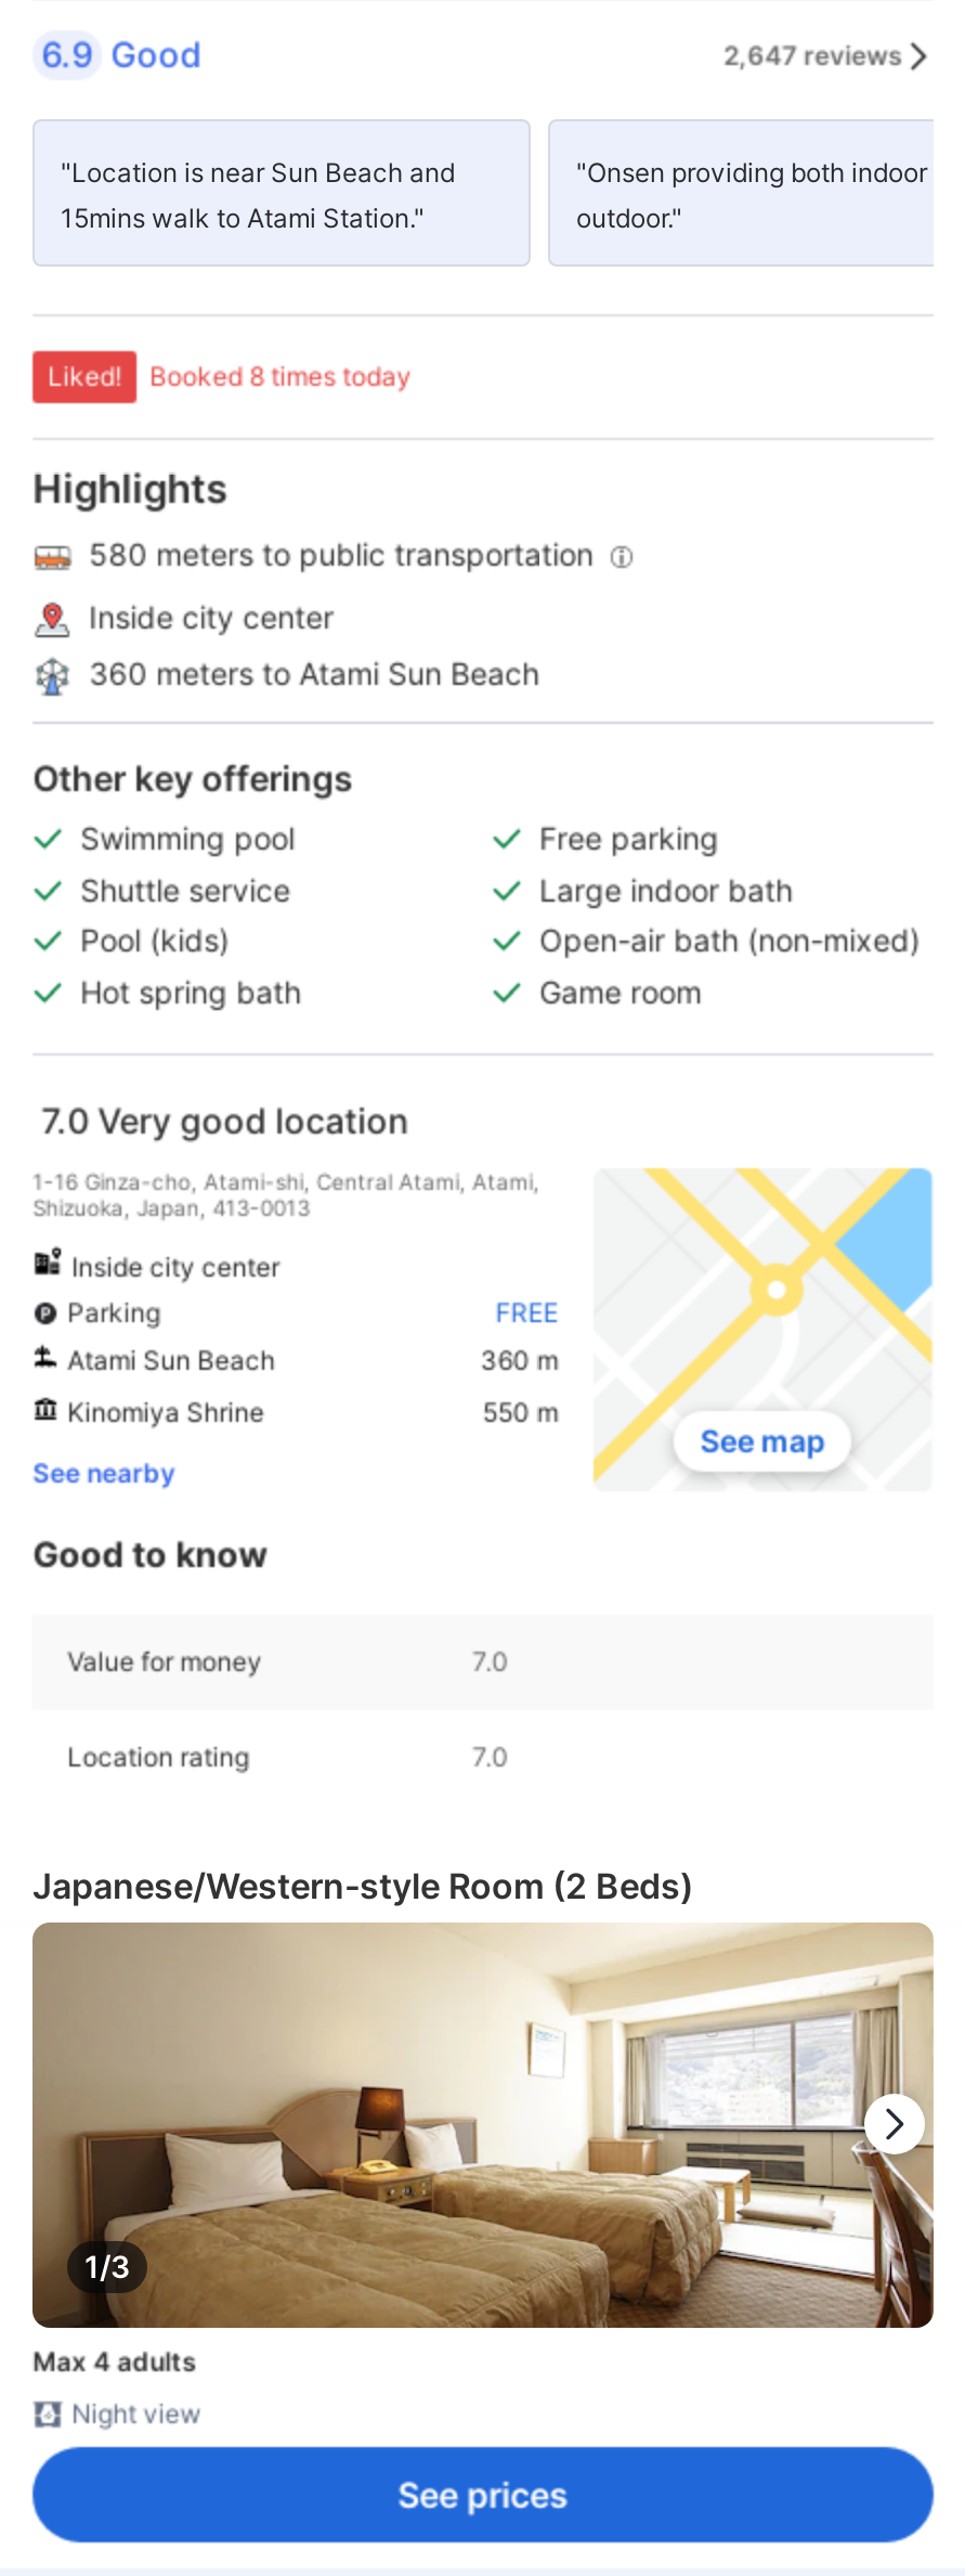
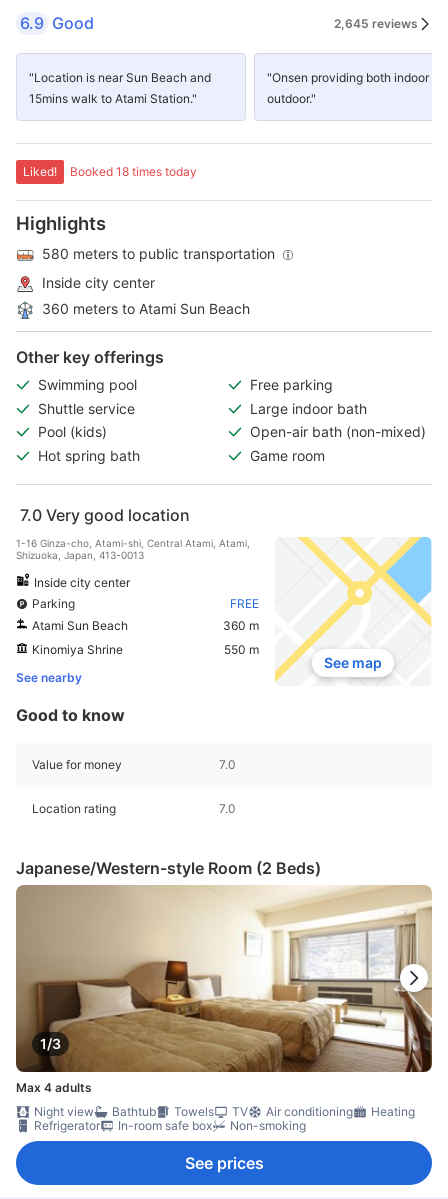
- 2,647 reviews
+ 2,645 reviews

- Booked 8 times today
+ Booked 18 times today

+ Bathtub
+ Towels
+ TV
+ Air conditioning
+ Heating
+ Refrigerator
+ In-room safe box
+ Non-smoking
